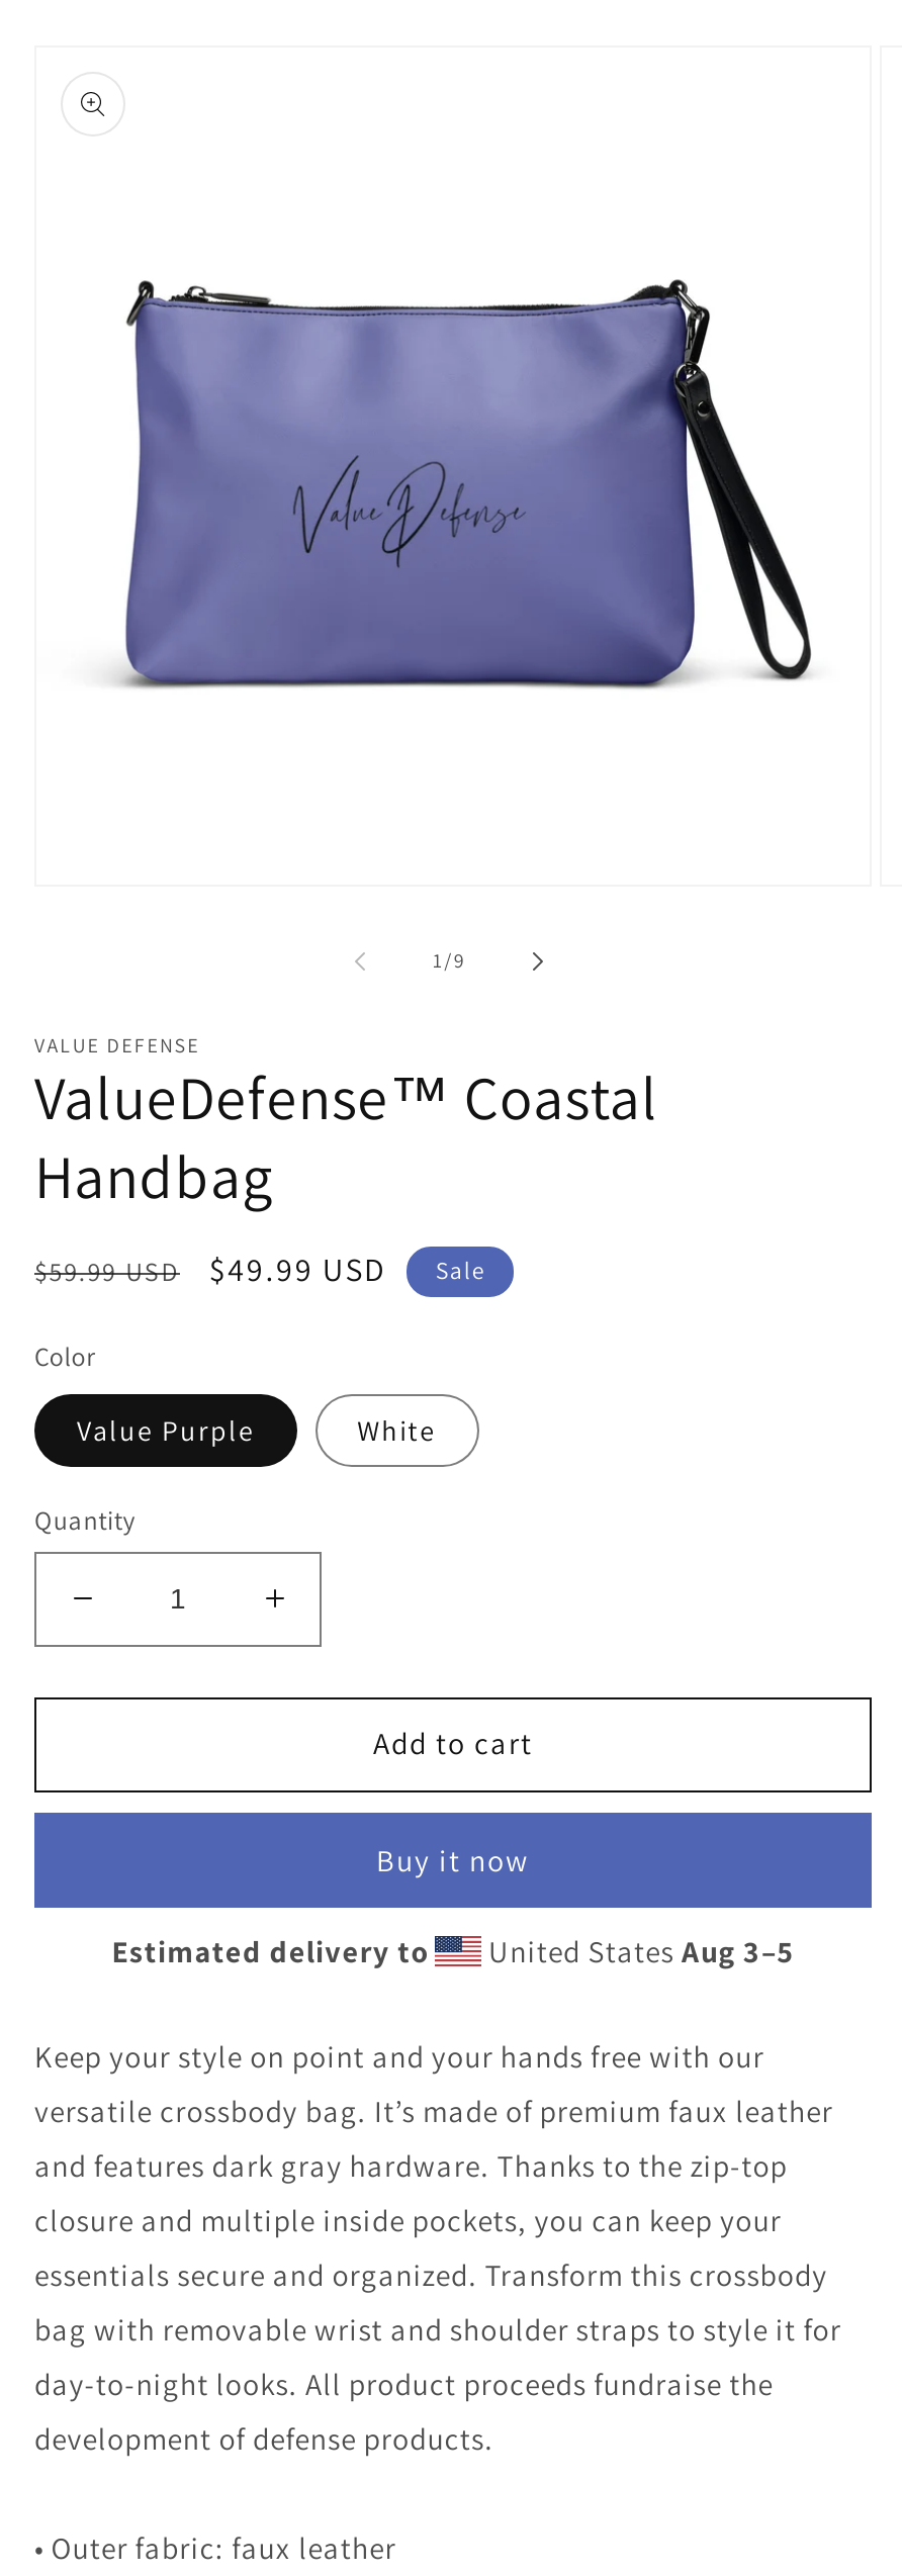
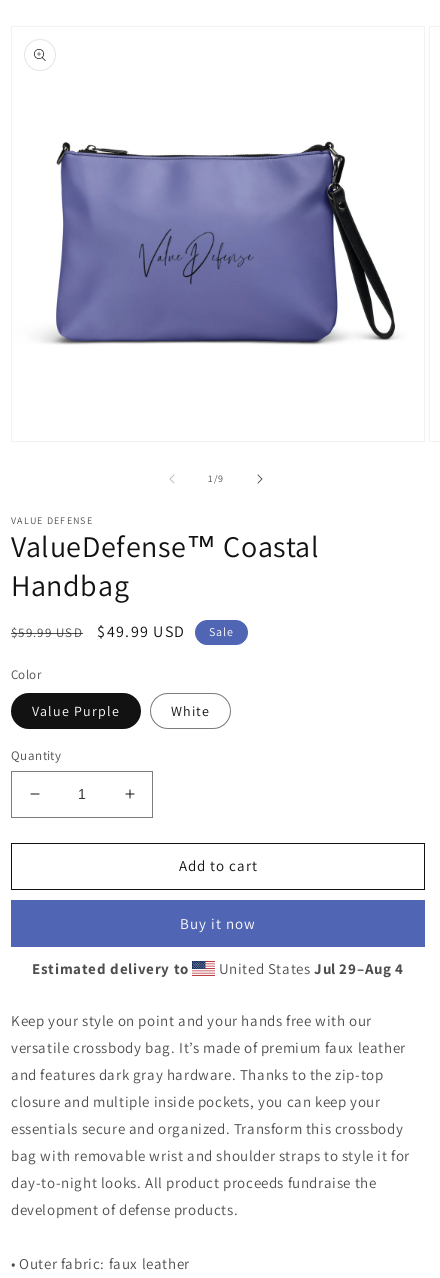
- United States Aug 3–5
+ United States Jul 29–Aug 4
